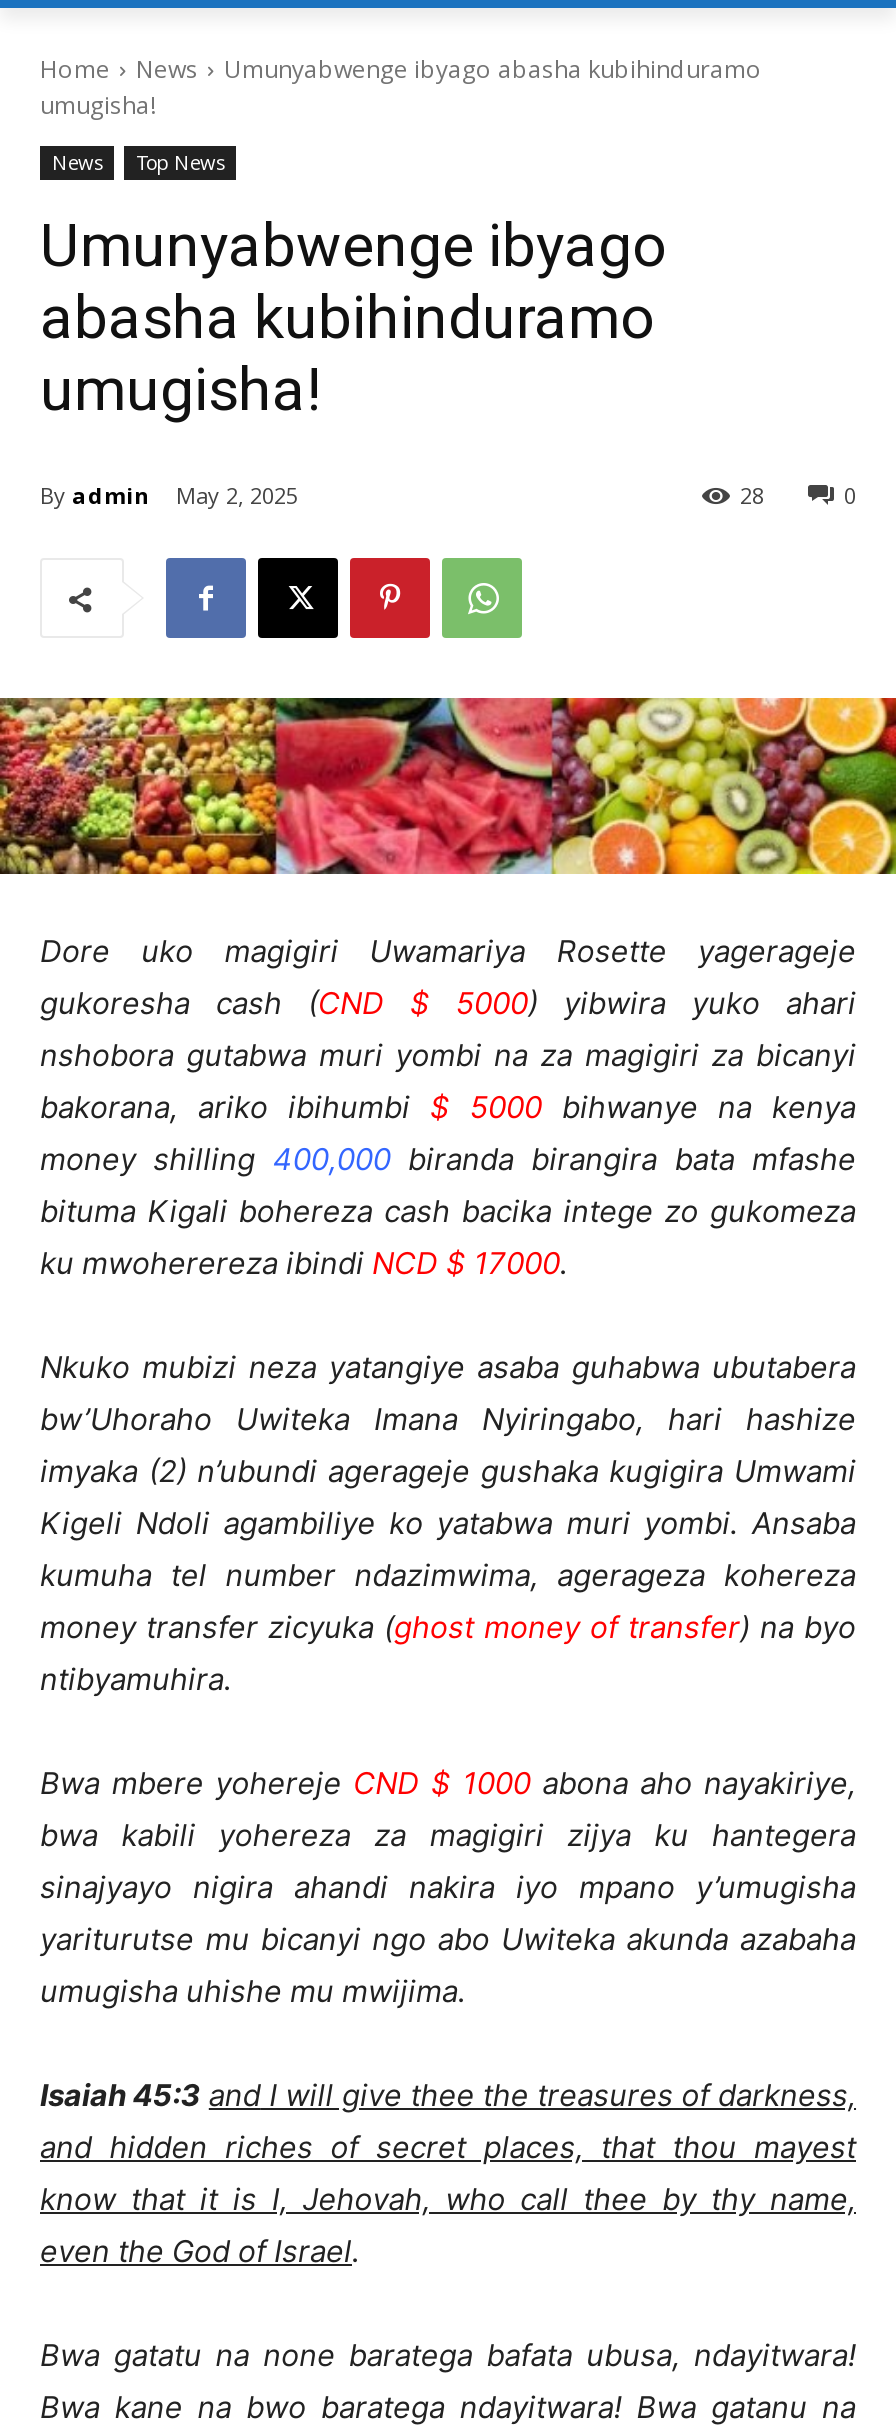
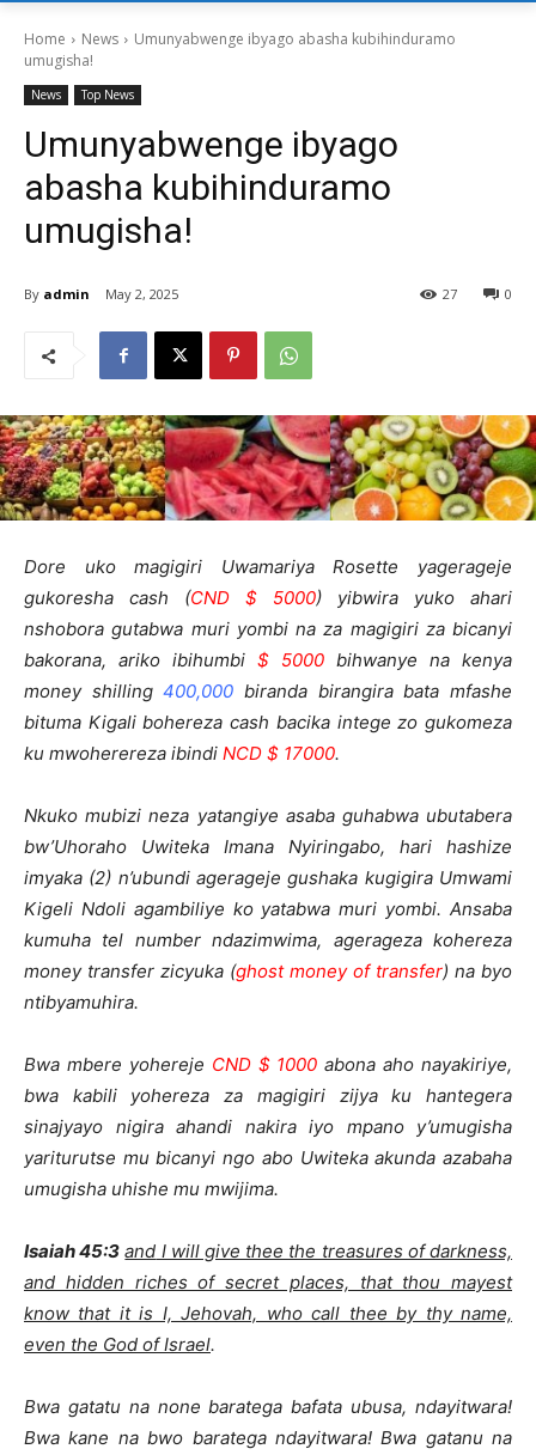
- 28
+ 27
